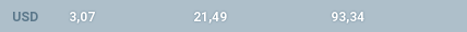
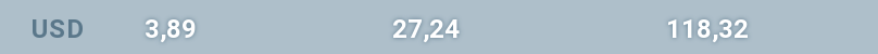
- USD 3,07
+ USD 3,89

- 21,49
+ 27,24

- 93,34
+ 118,32
